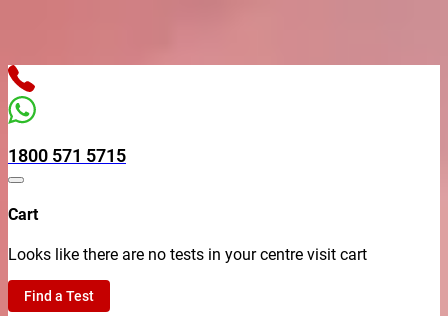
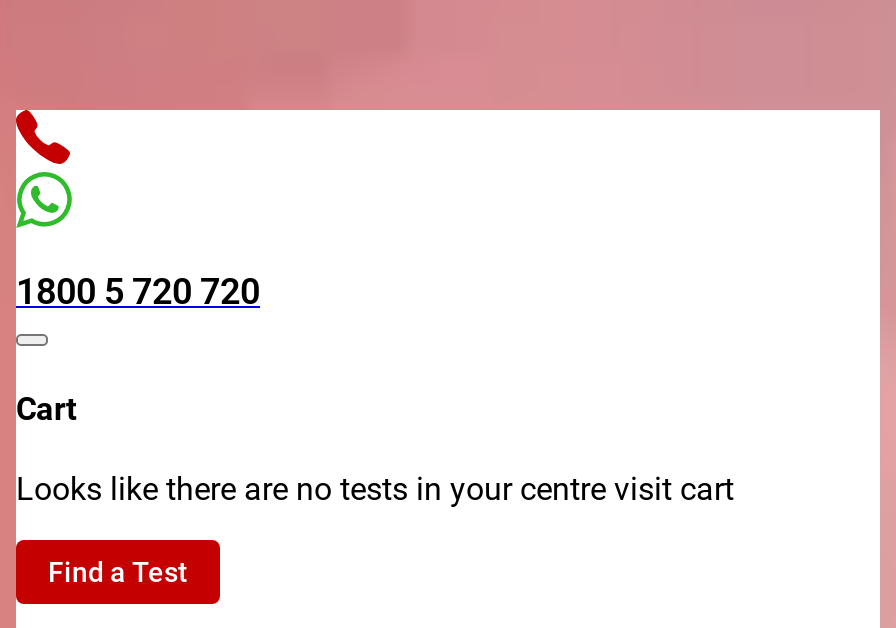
- 1800 571 5715
+ 1800 5 720 720
